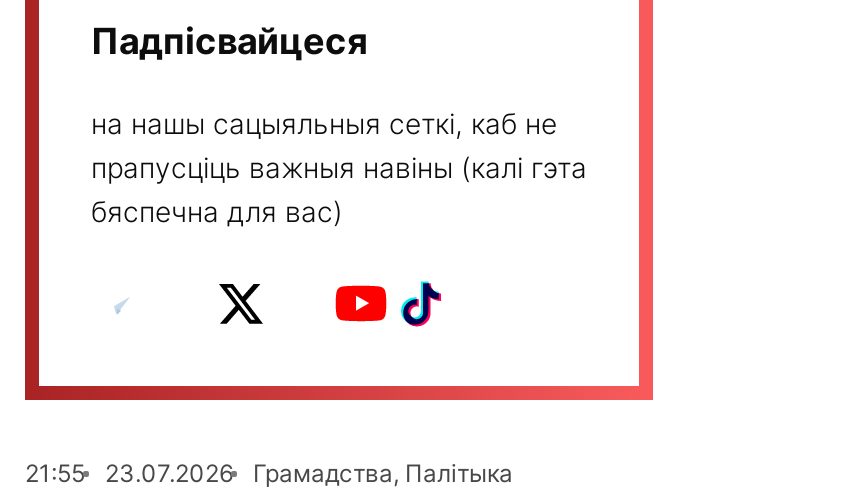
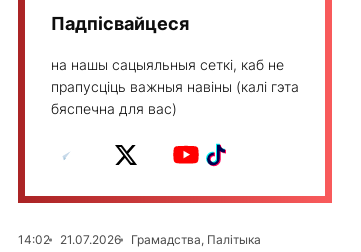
- 21:55
+ 14:02

- 23.07.2026
+ 21.07.2026
